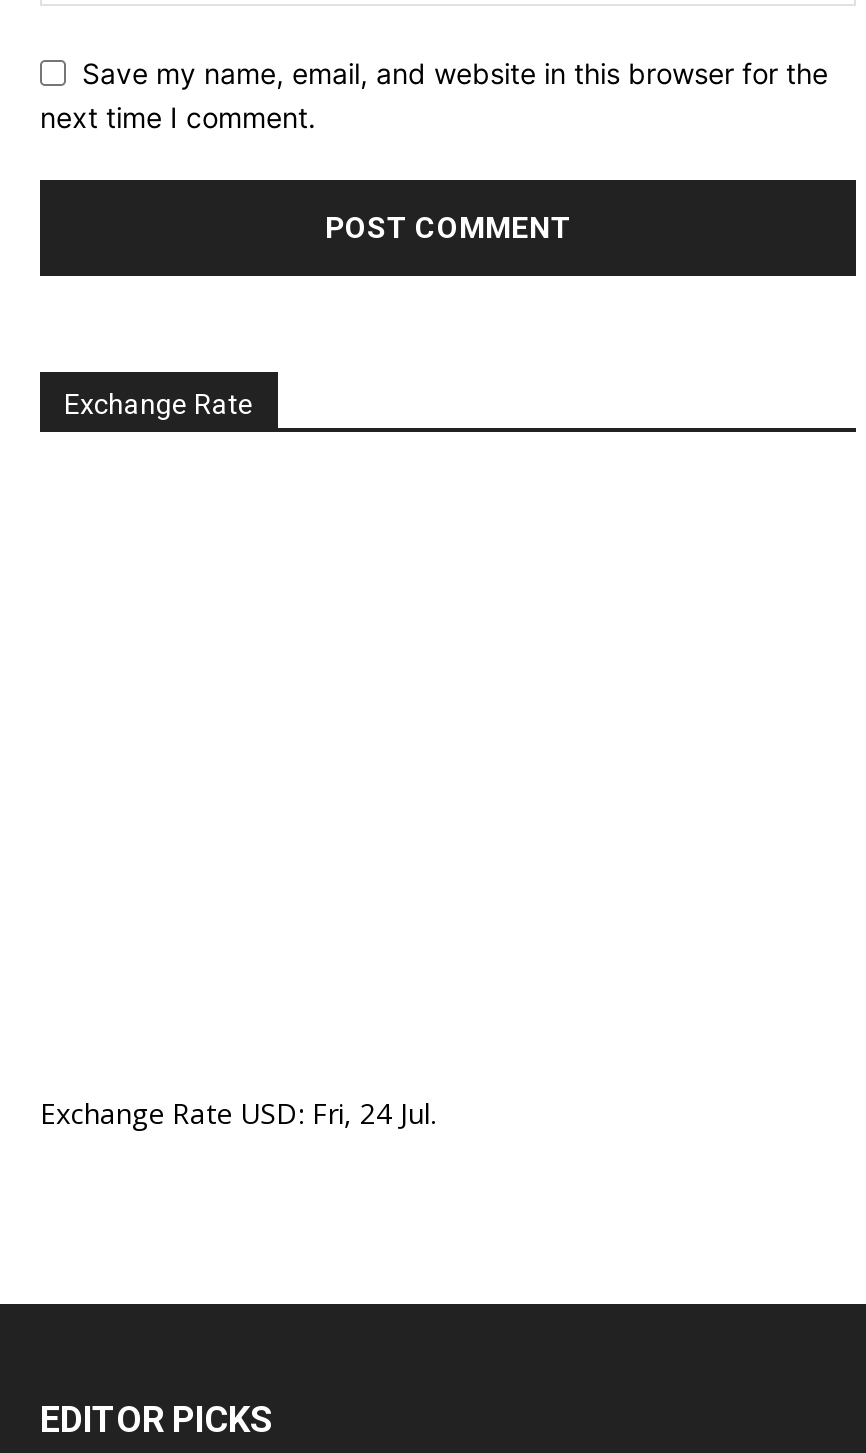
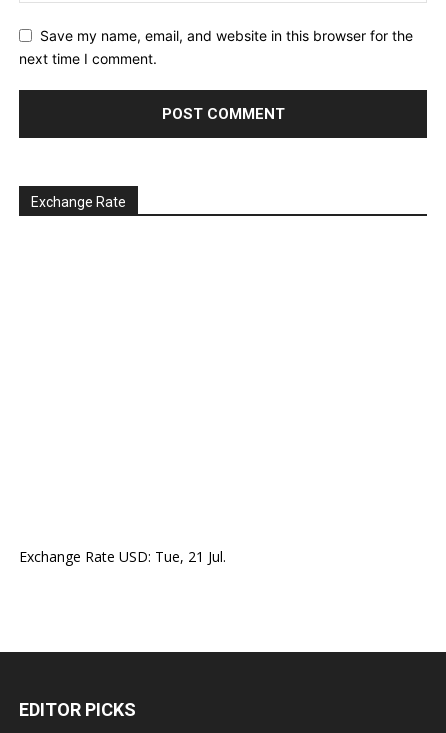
- Exchange Rate USD: Fri, 24 Jul.
+ Exchange Rate USD: Tue, 21 Jul.
